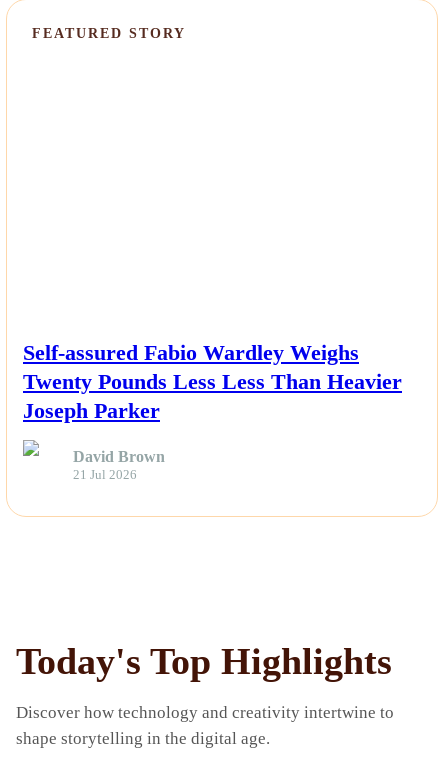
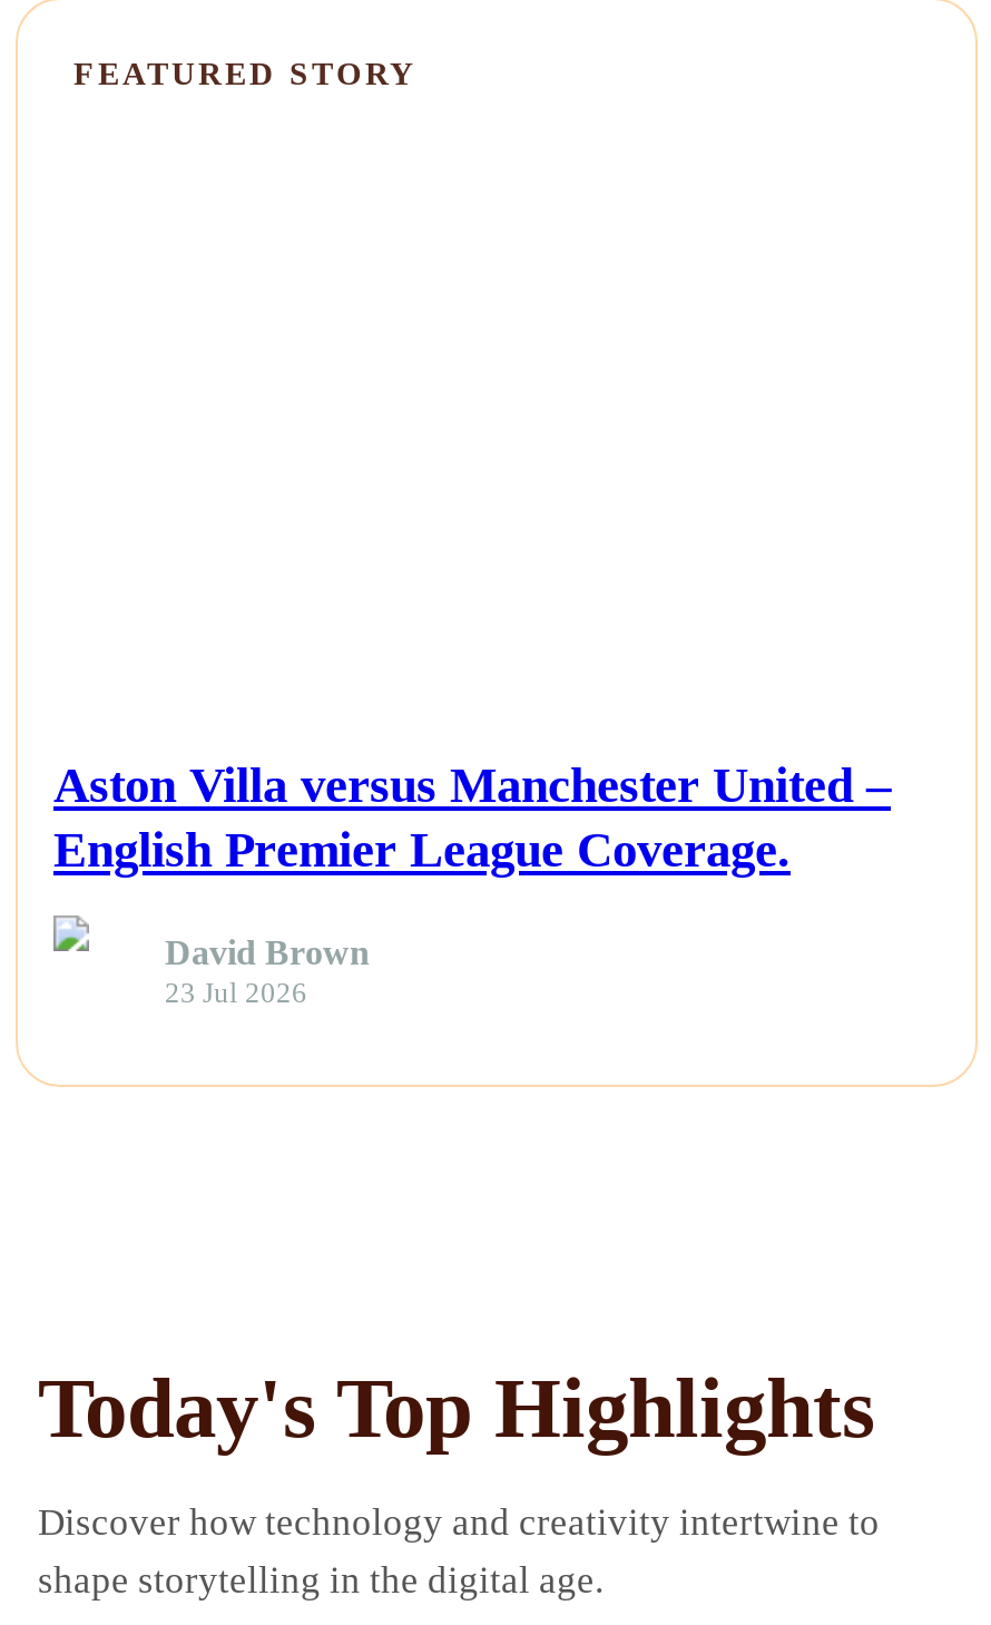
- Self-assured Fabio Wardley Weighs
- Twenty Pounds Less Less Than Heavier
- Joseph Parker
+ Aston Villa versus Manchester United –
+ English Premier League Coverage.

- 21 Jul 2026
+ 23 Jul 2026
